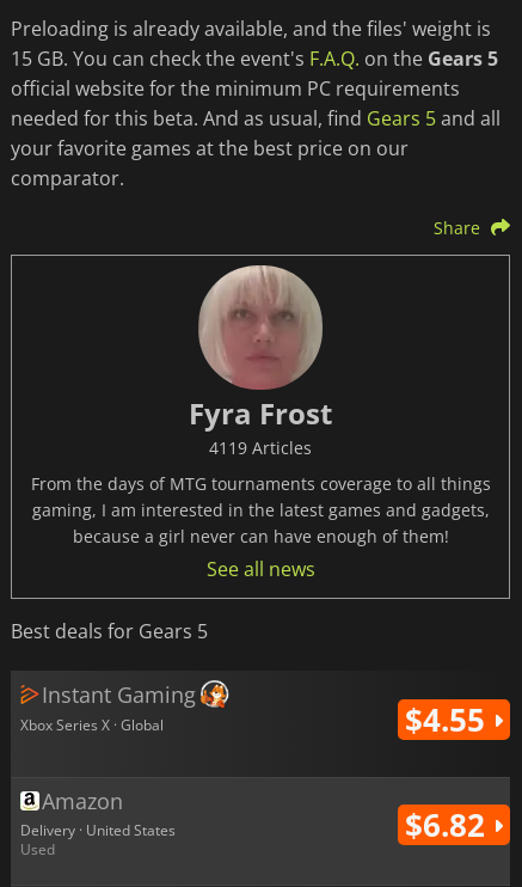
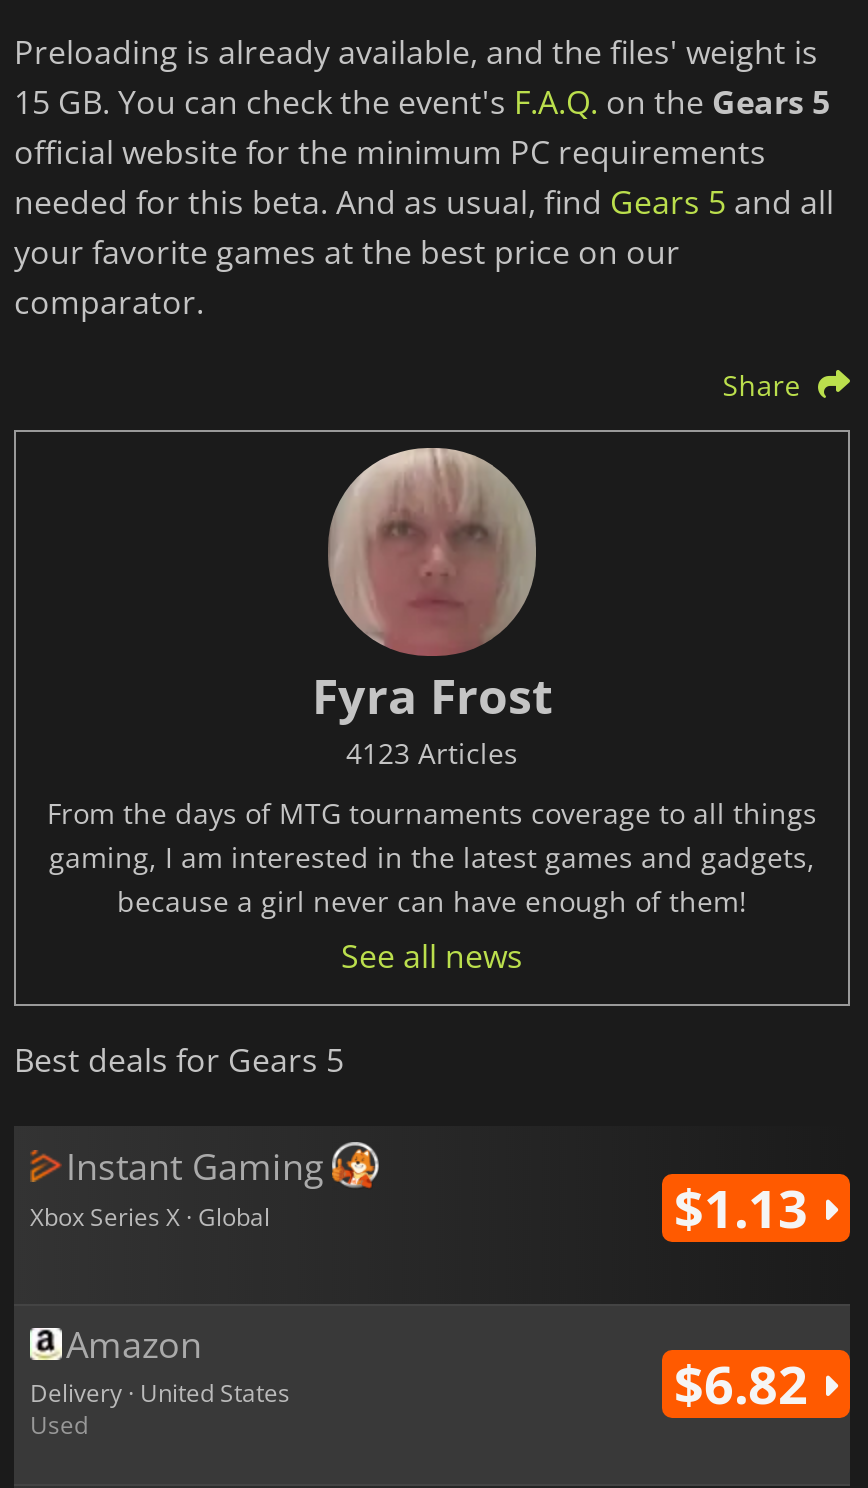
- 4119 Articles
+ 4123 Articles

- $4.55
+ $1.13
